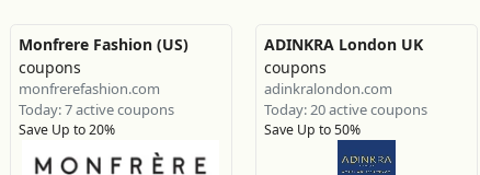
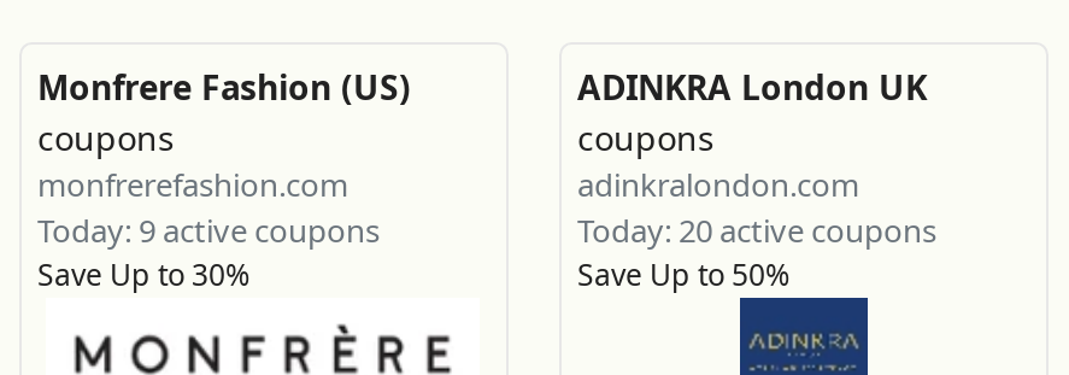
- Today: 7 active coupons
+ Today: 9 active coupons

- Save Up to 20%
+ Save Up to 30%
